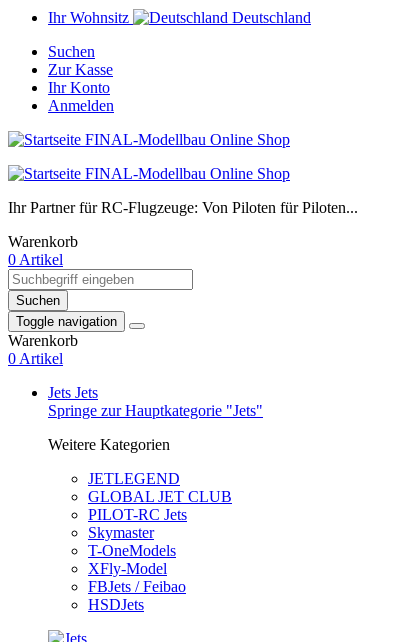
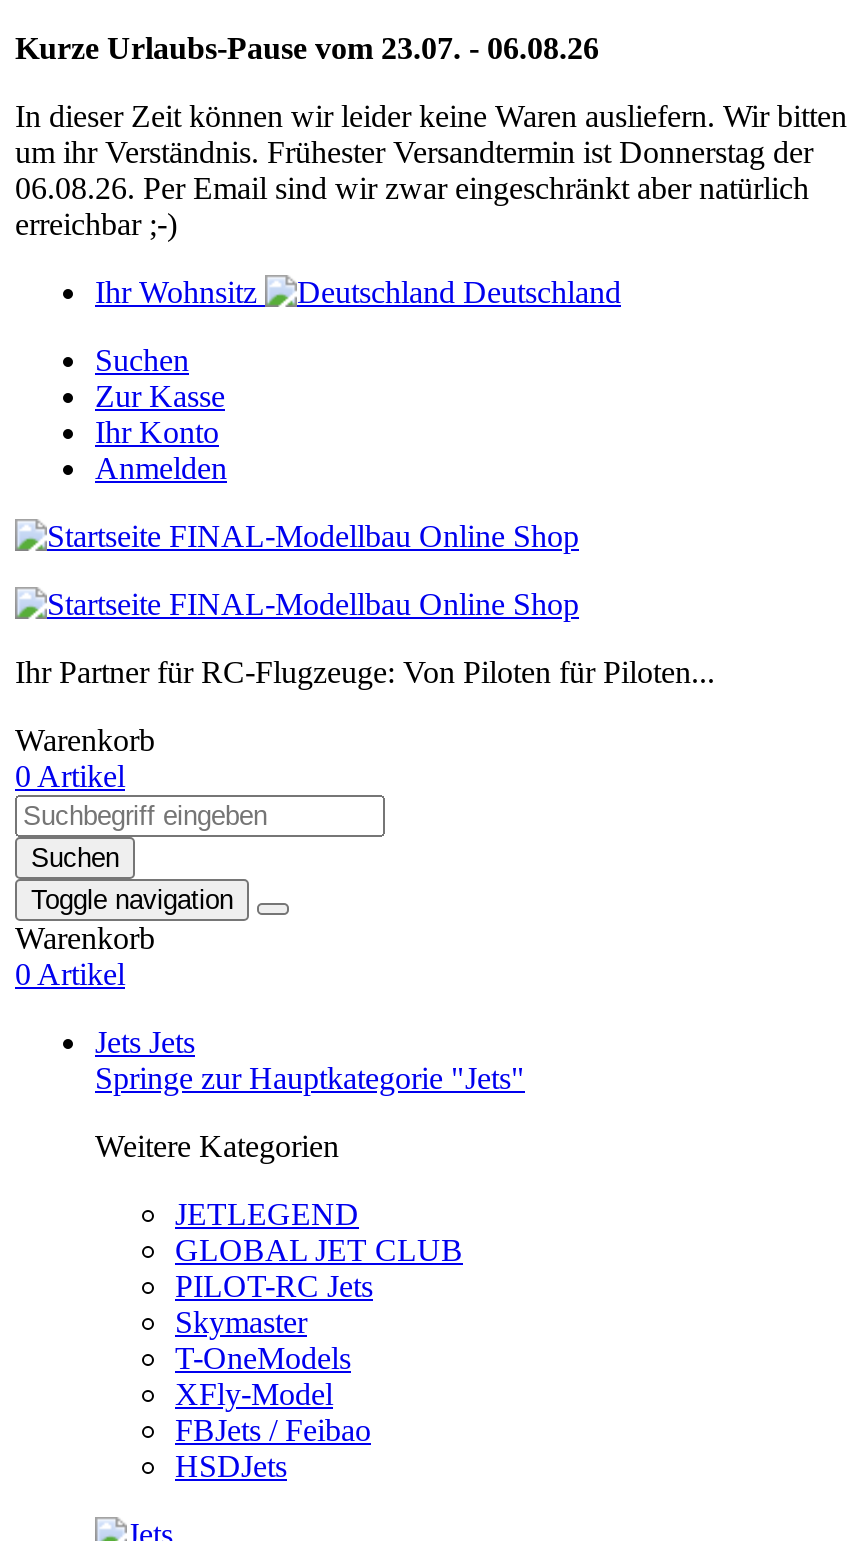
+ Kurze Urlaubs-Pause vom 23.07. - 06.08.26
+ In dieser Zeit können wir leider keine Waren ausliefern. Wir bitten
+ um ihr Verständnis. Frühester Versandtermin ist Donnerstag der
+ 06.08.26. Per Email sind wir zwar eingeschränkt aber natürlich
+ erreichbar ;-)
